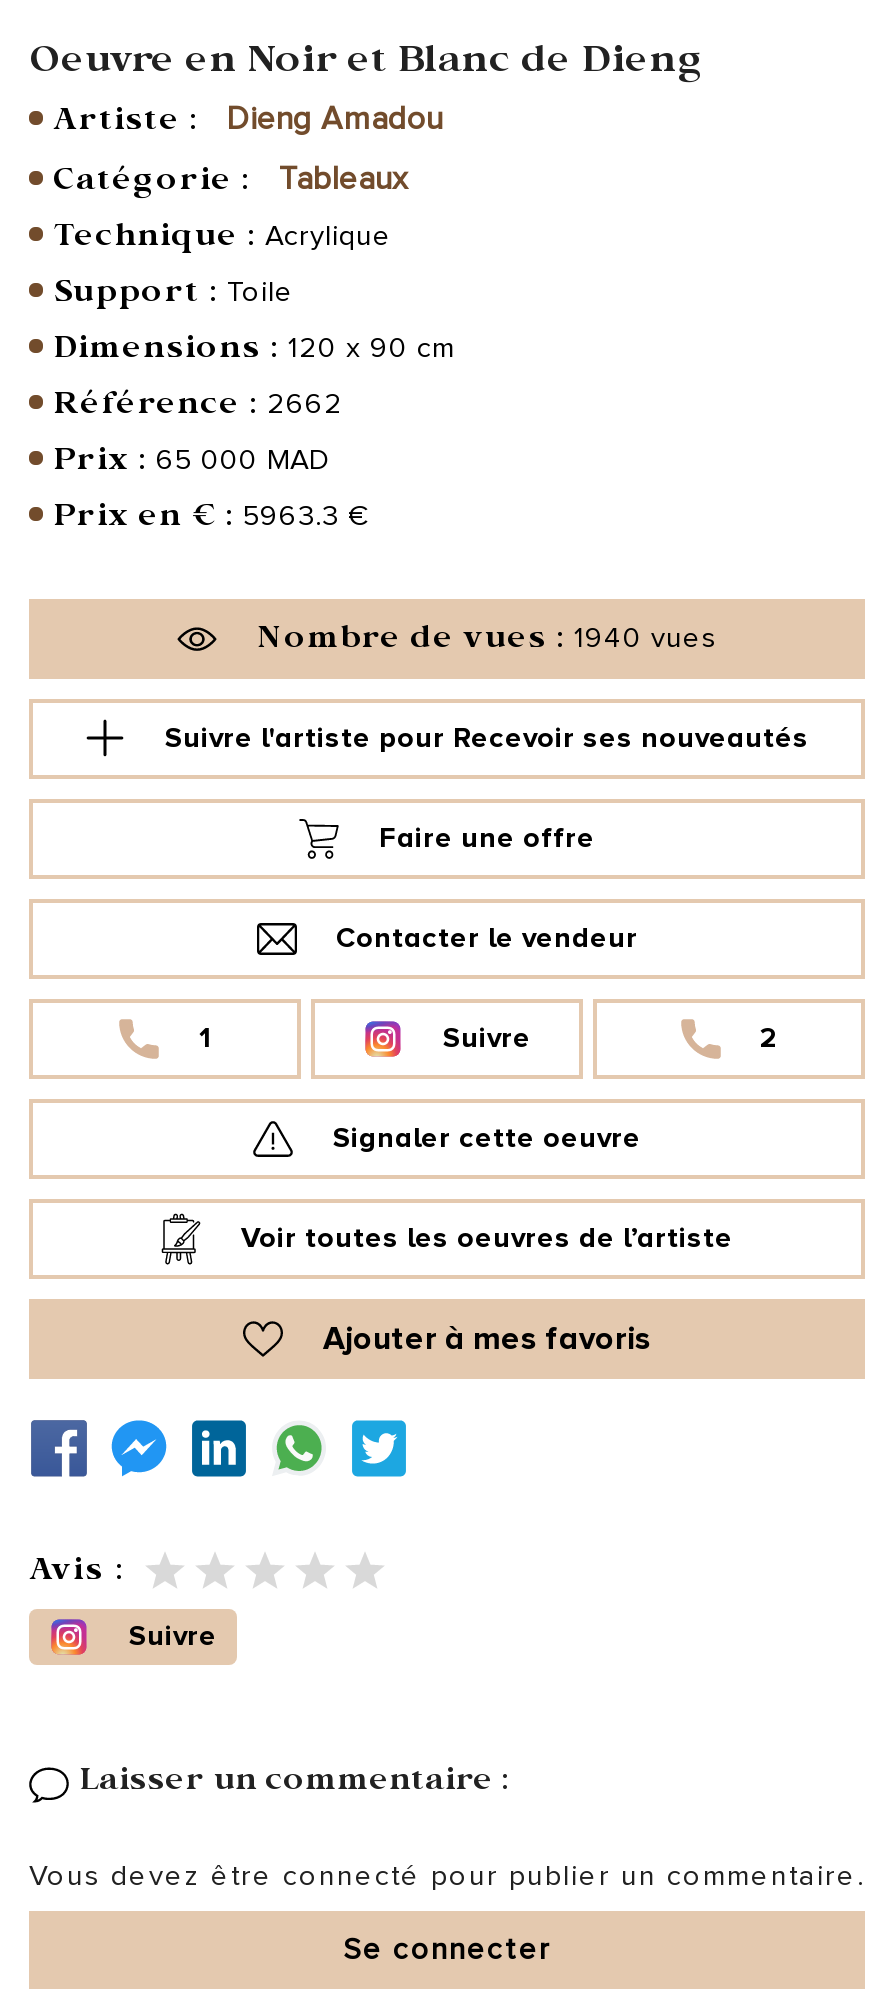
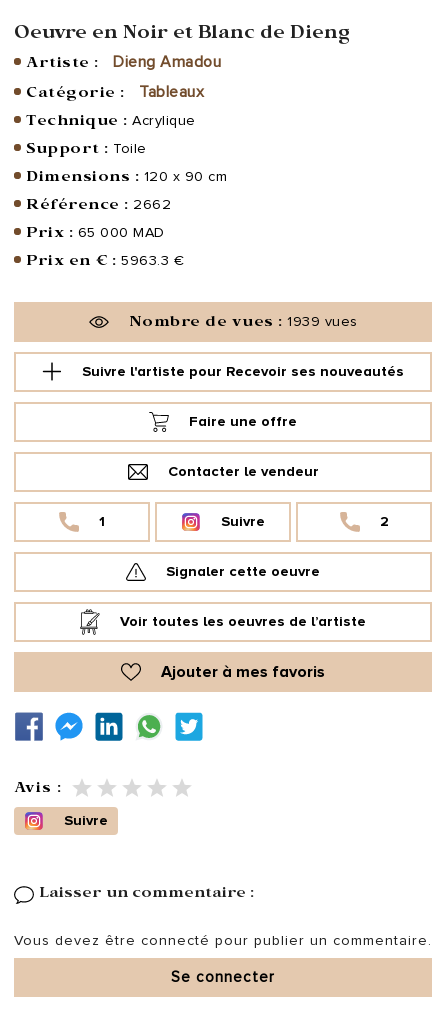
- Nombre de vues : 1940 vues
+ Nombre de vues : 1939 vues
